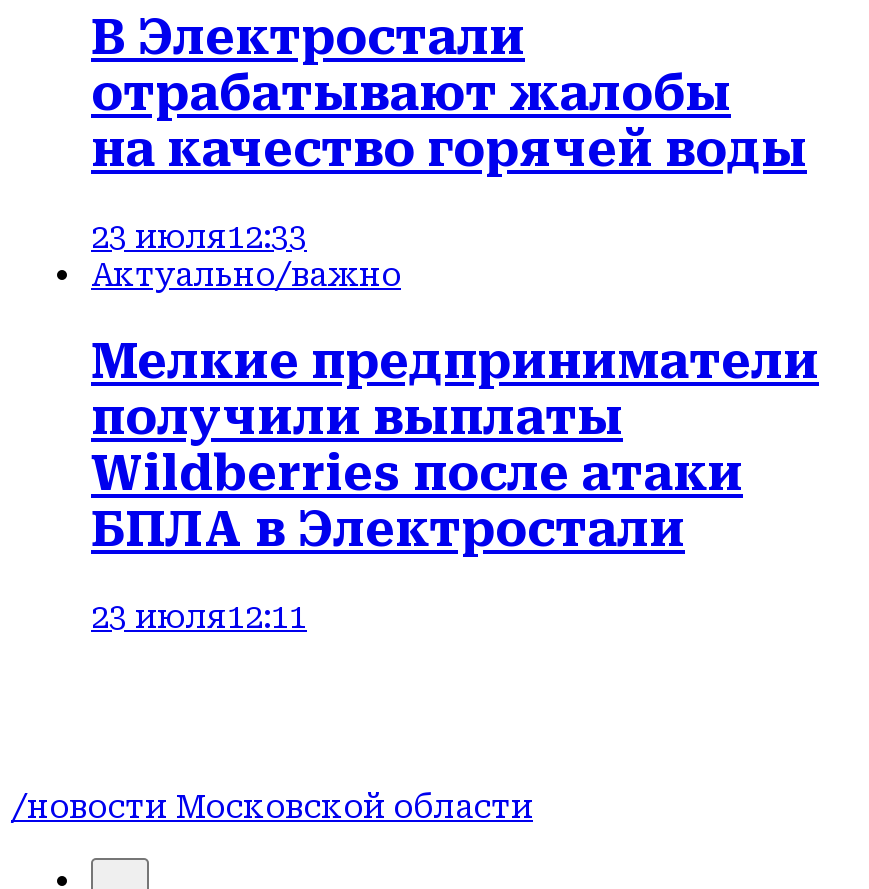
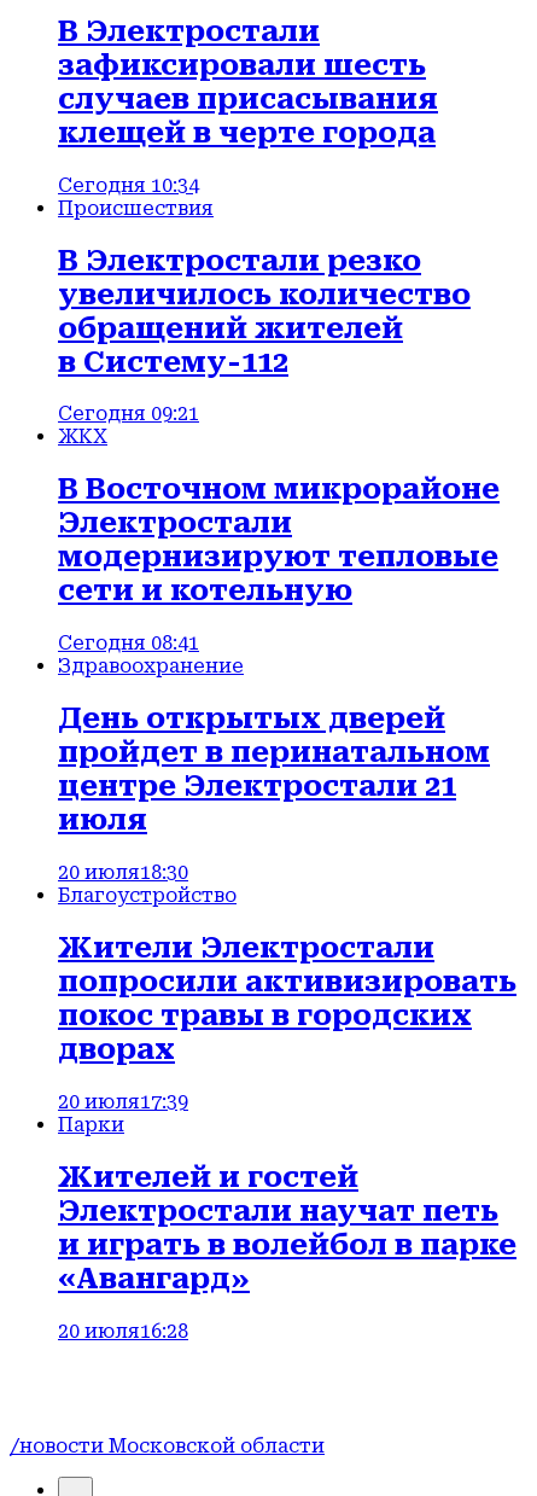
- отрабатывают жалобы
- на качество горячей воды
- 23 июля12:33
- Актуально/важно
- Мелкие предприниматели
- получили выплаты
- Wildberries после атаки
- БПЛА в Электростали
- 23 июля12:11
+ зафиксировали шесть
+ случаев присасывания
+ клещей в черте города
+ Сегодня 10:34
+ Происшествия
+ В Электростали резко
+ увеличилось количество
+ обращений жителей
+ в Систему-112
+ Сегодня 09:21
+ ЖКХ
+ В Восточном микрорайоне
+ Электростали
+ модернизируют тепловые
+ сети и котельную
+ Сегодня 08:41
+ Здравоохранение
+ День открытых дверей
+ пройдет в перинатальном
+ центре Электростали 21
+ июля
+ 20 июля18:30
+ Благоустройство
+ Жители Электростали
+ попросили активизировать
+ покос травы в городских
+ дворах
+ 20 июля17:39
+ Парки
+ Жителей и гостей
+ Электростали научат петь
+ и играть в волейбол в парке
+ «Авангард»
+ 20 июля16:28
